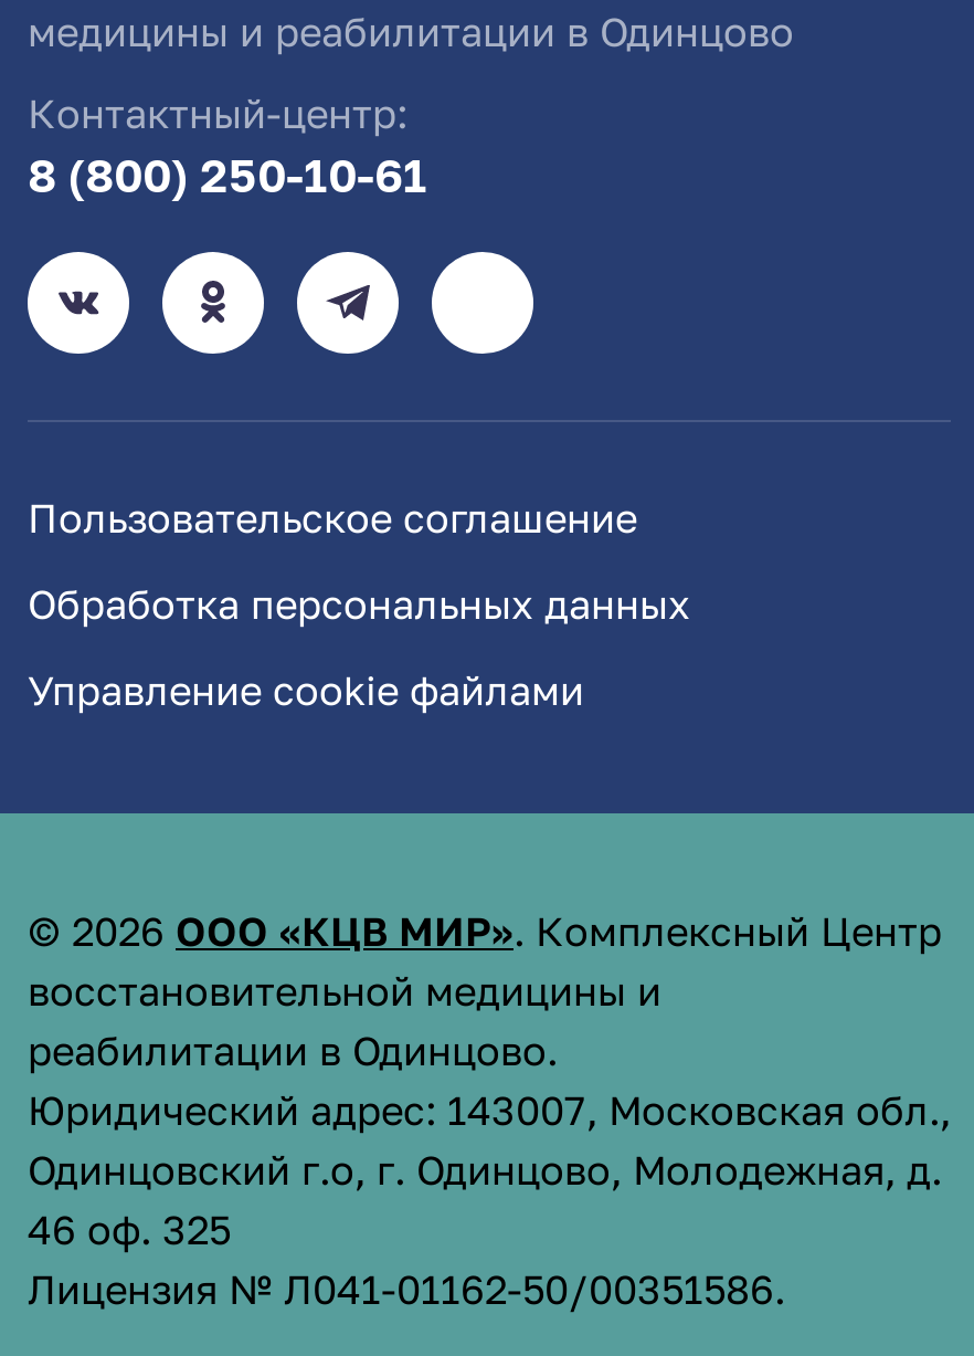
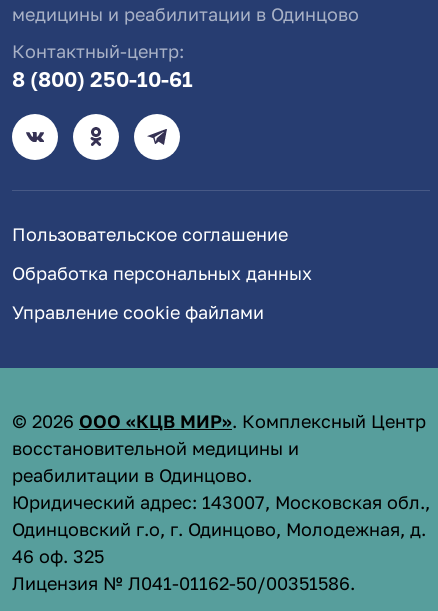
- [image]
